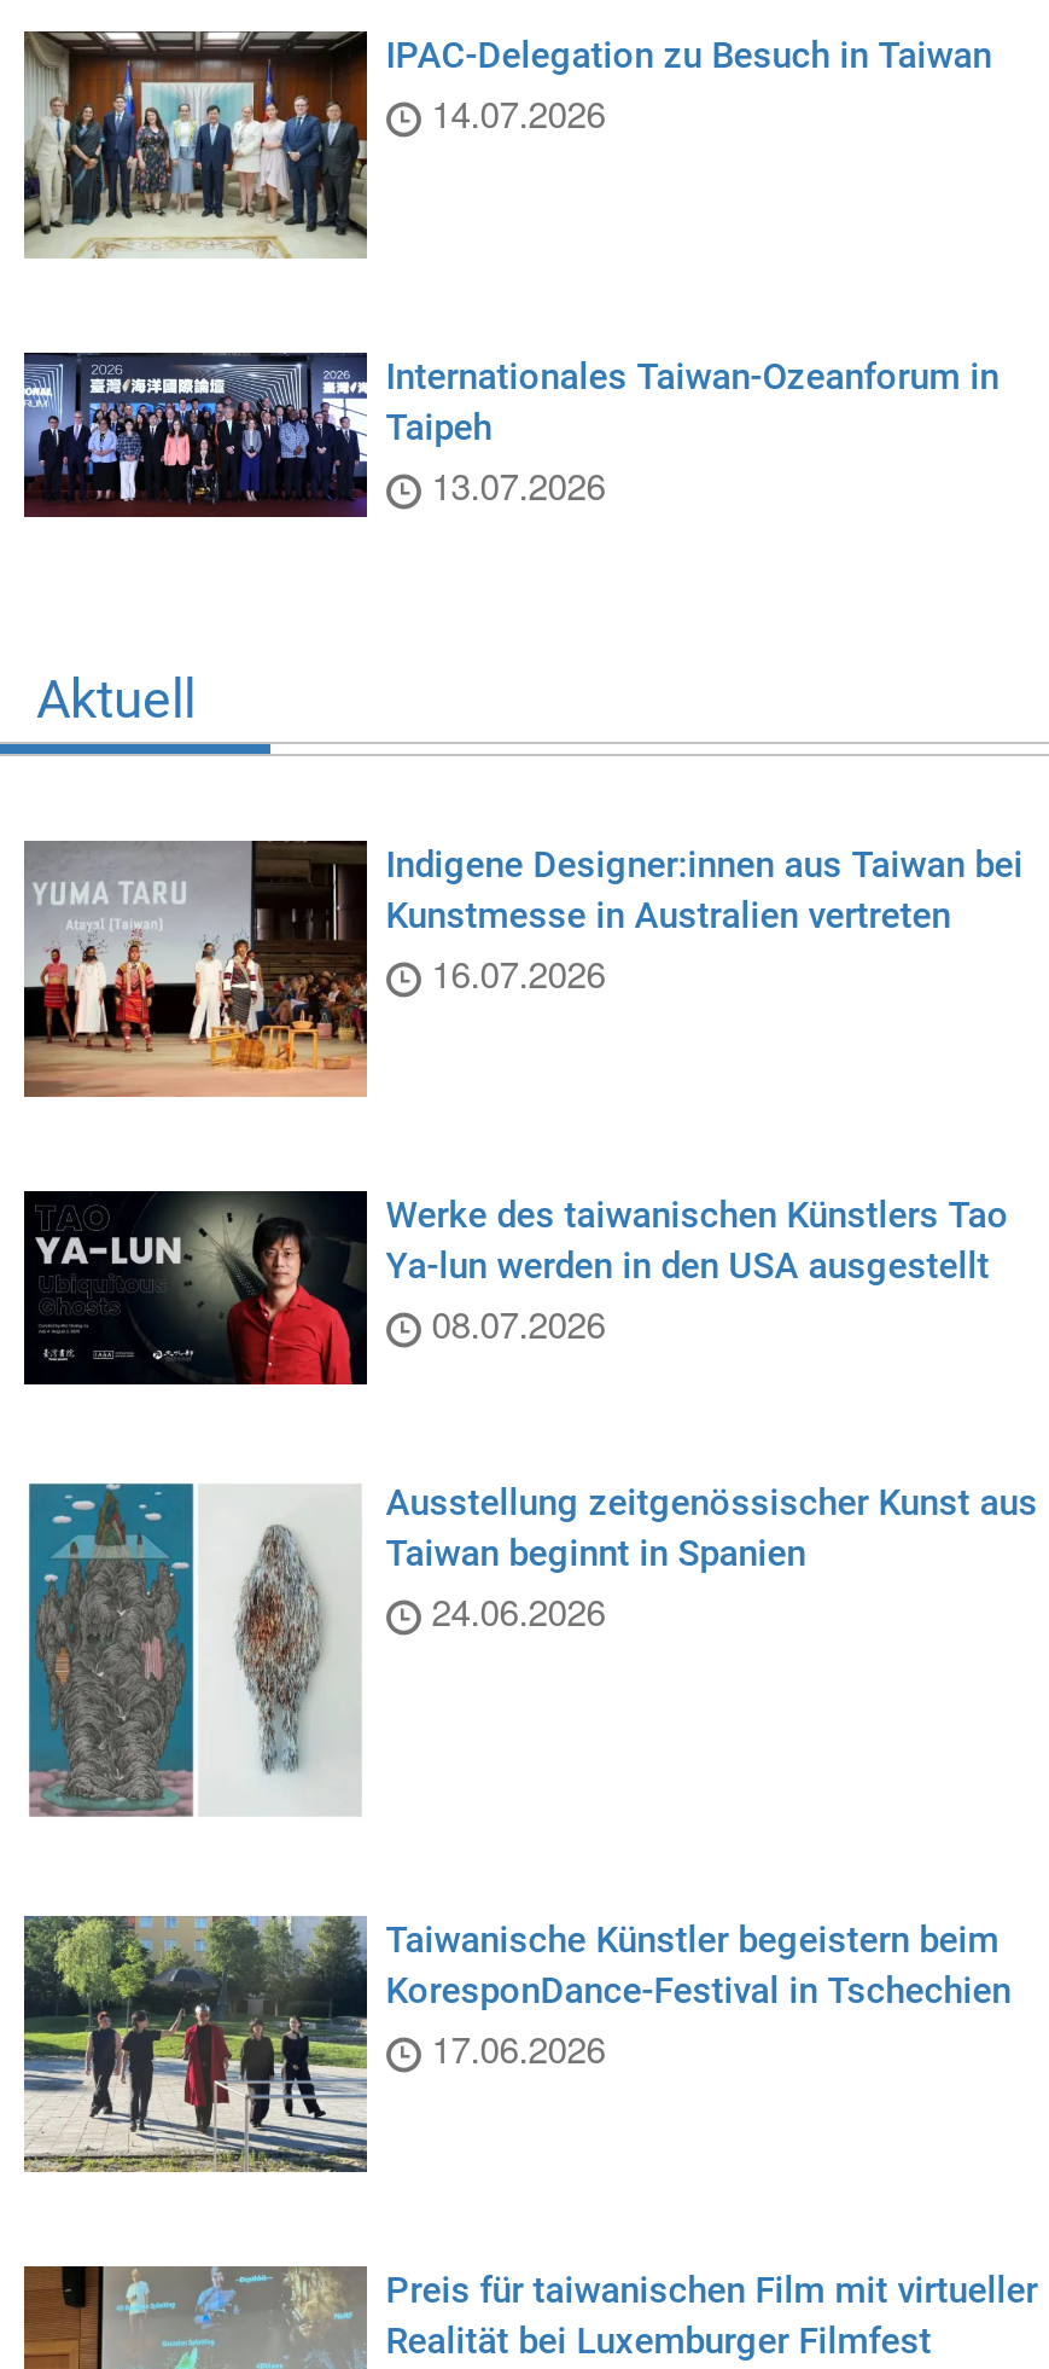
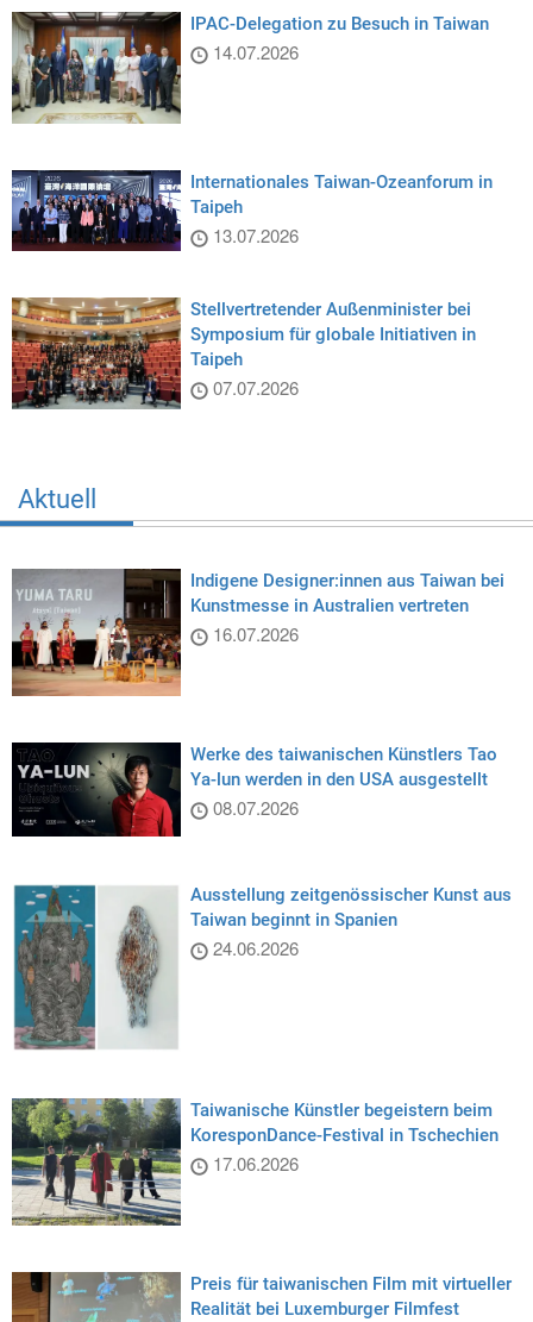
+ [image]
+ Stellvertretender Außenminister bei
+ Symposium für globale Initiativen in
+ Taipeh
+ 07.07.2026
